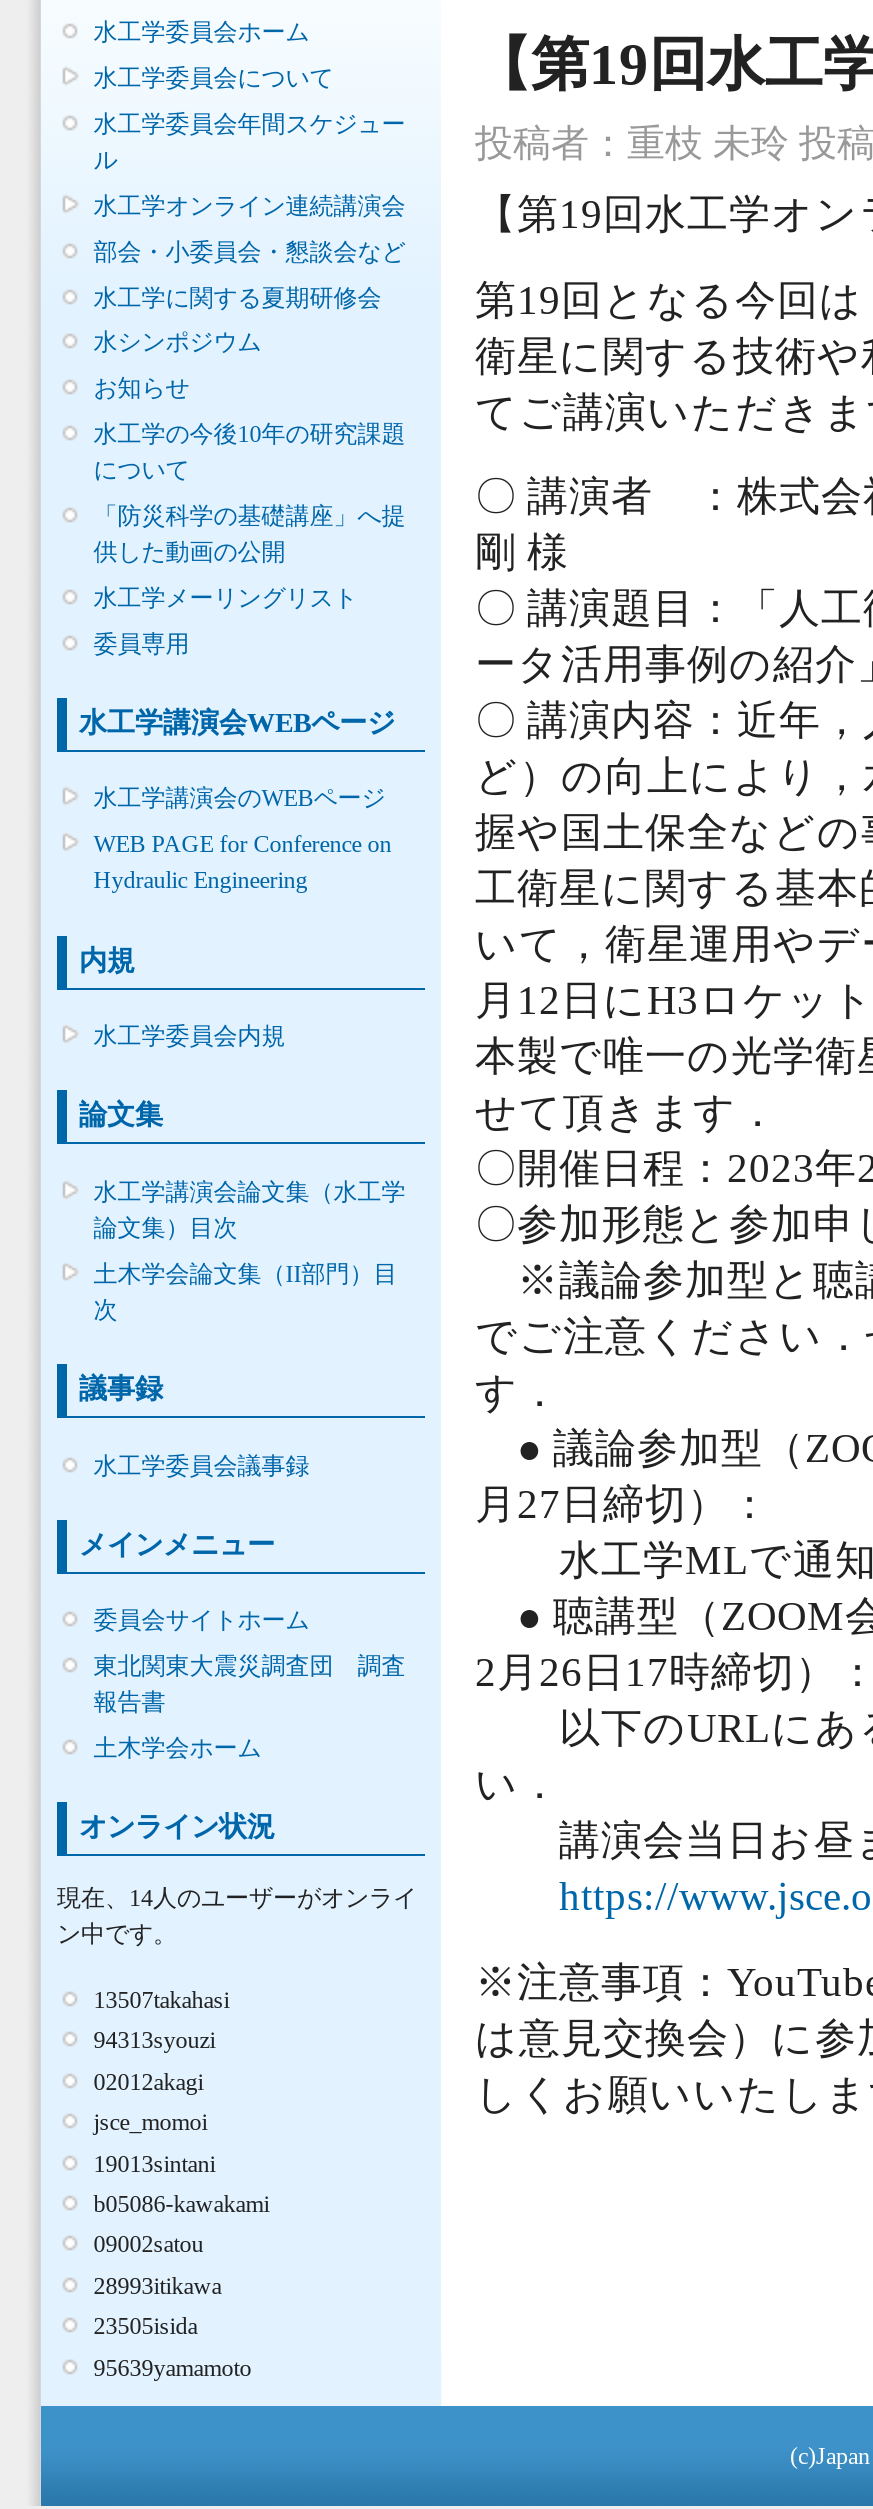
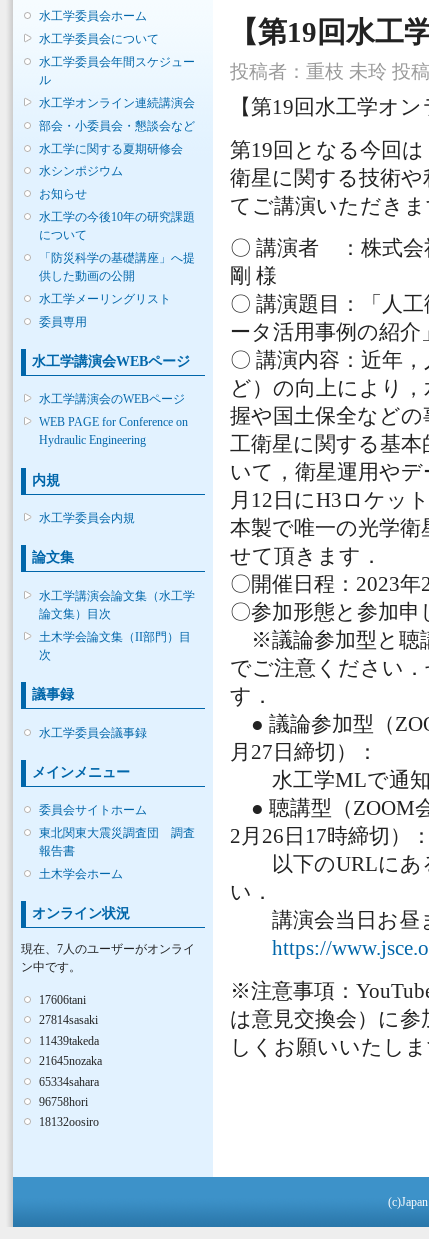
- 現在、14人のユーザーがオンライ
+ 現在、7人のユーザーがオンライ

- 13507takahasi
- 94313syouzi
- 02012akagi
- jsce_momoi
- 19013sintani
- b05086-kawakami
- 09002satou
- 28993itikawa
- 23505isida
- 95639yamamoto
+ 17606tani
+ 27814sasaki
+ 11439takeda
+ 21645nozaka
+ 65334sahara
+ 96758hori
+ 18132oosiro
